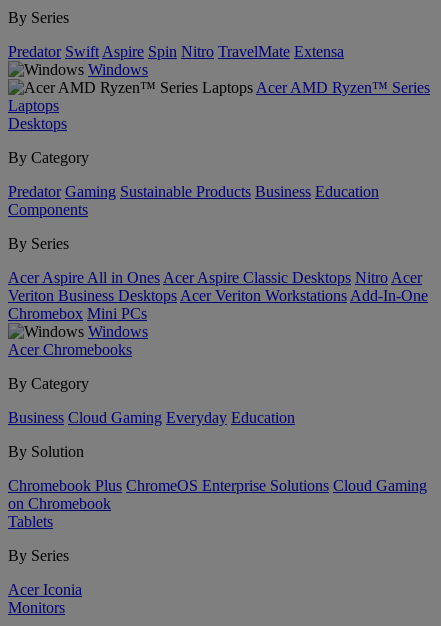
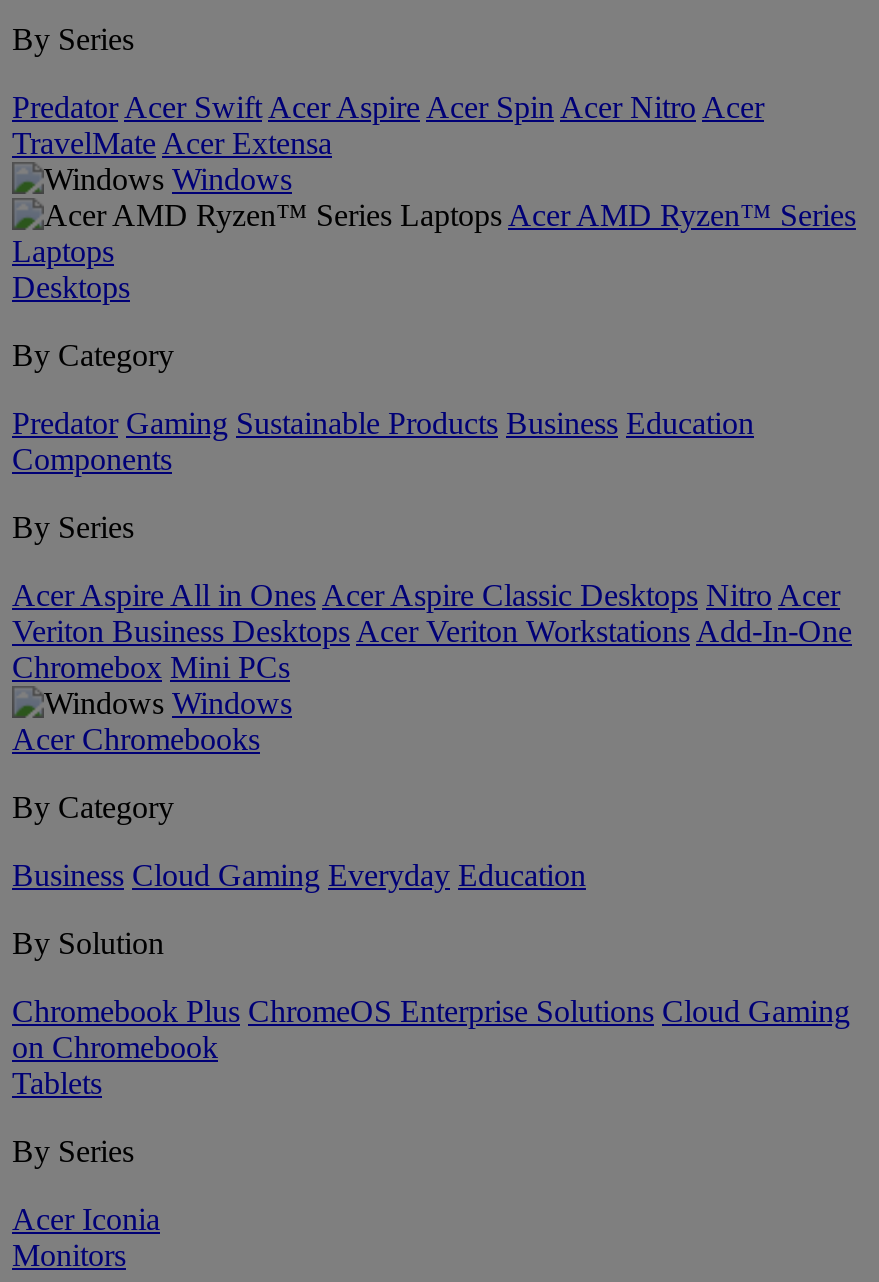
- Predator Swift Aspire Spin Nitro TravelMate Extensa
+ Predator Acer Swift Acer Aspire Acer Spin Acer Nitro Acer
+ TravelMate Acer Extensa
